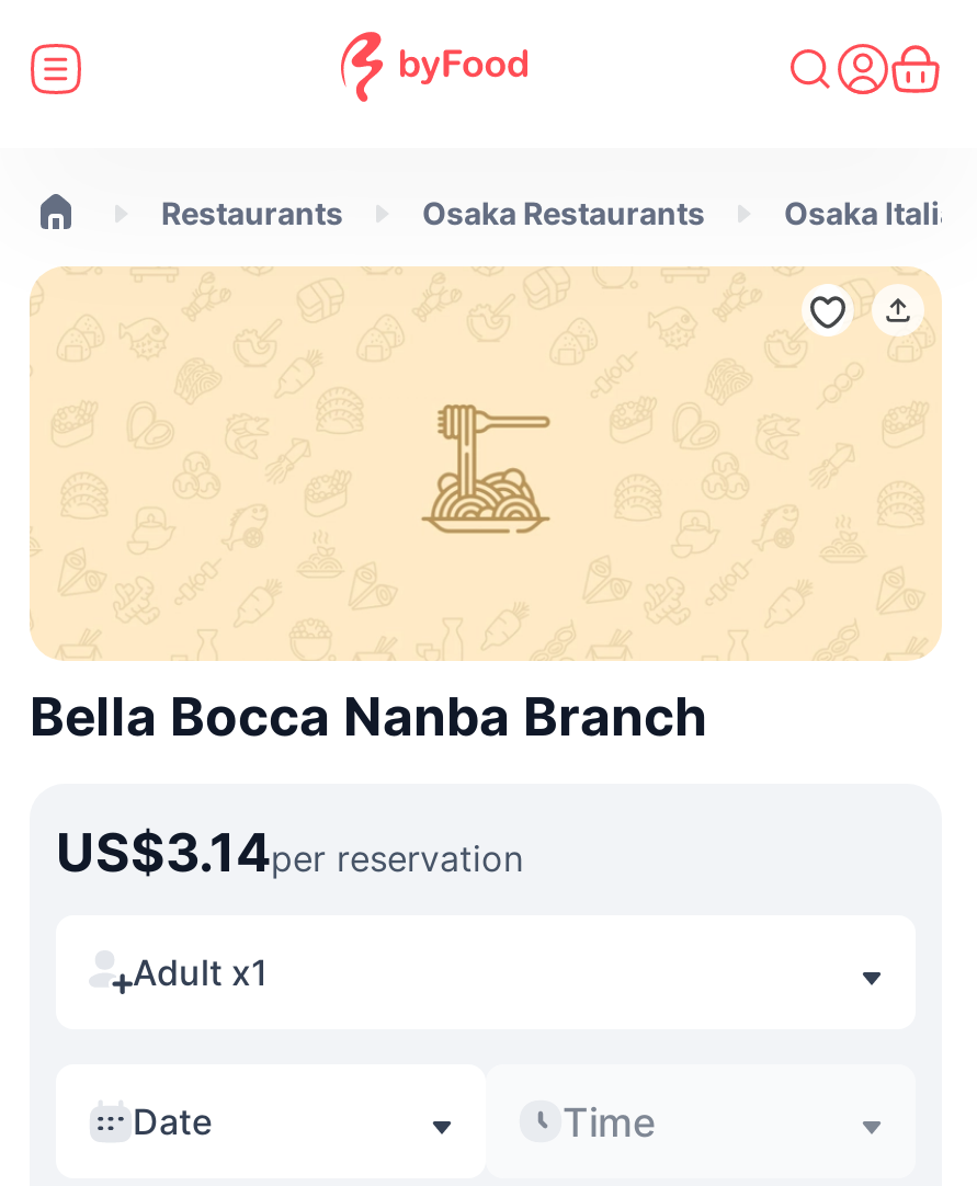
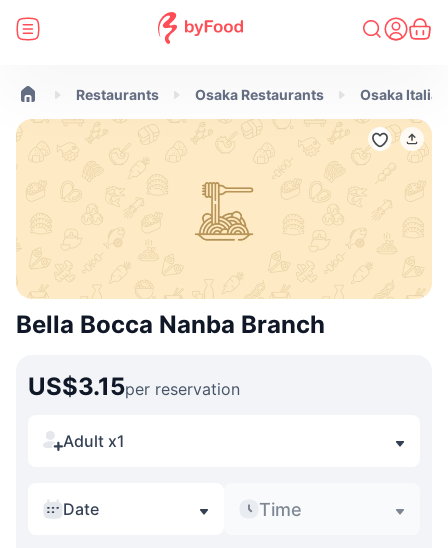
- US$3.14per reservation
+ US$3.15per reservation
